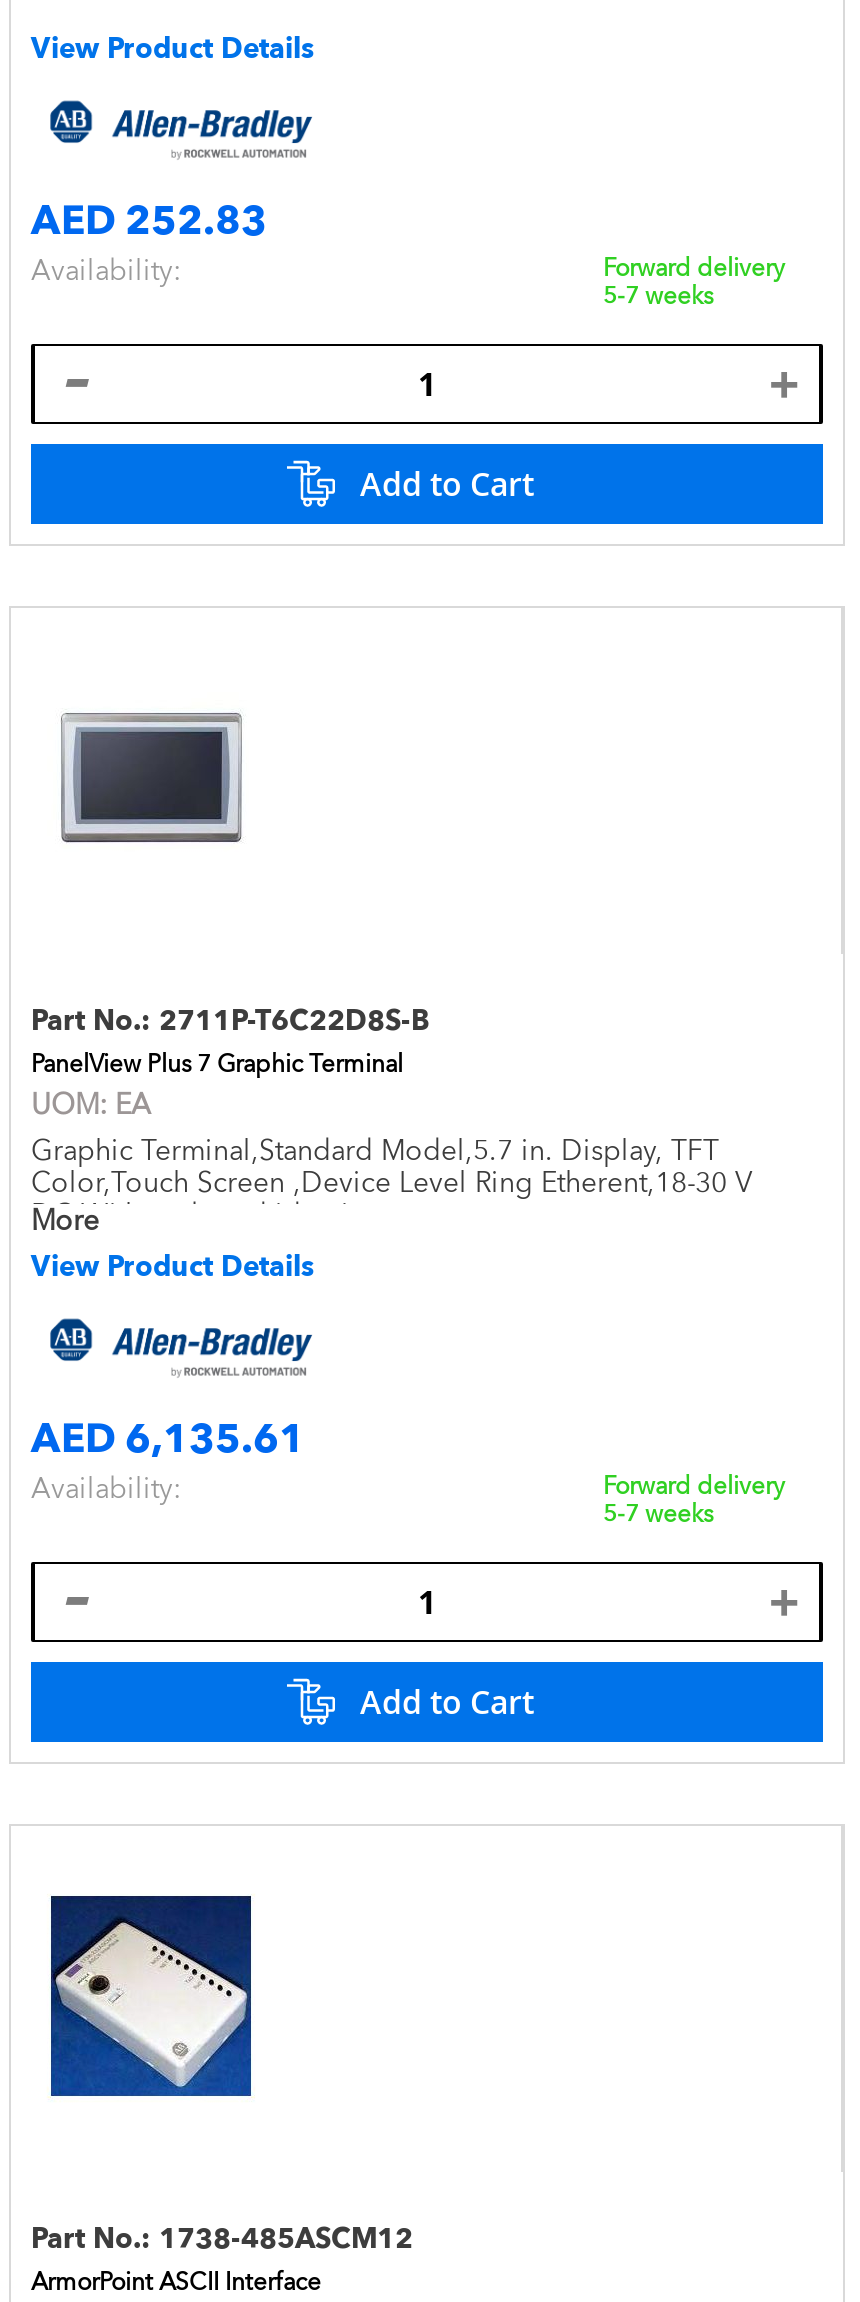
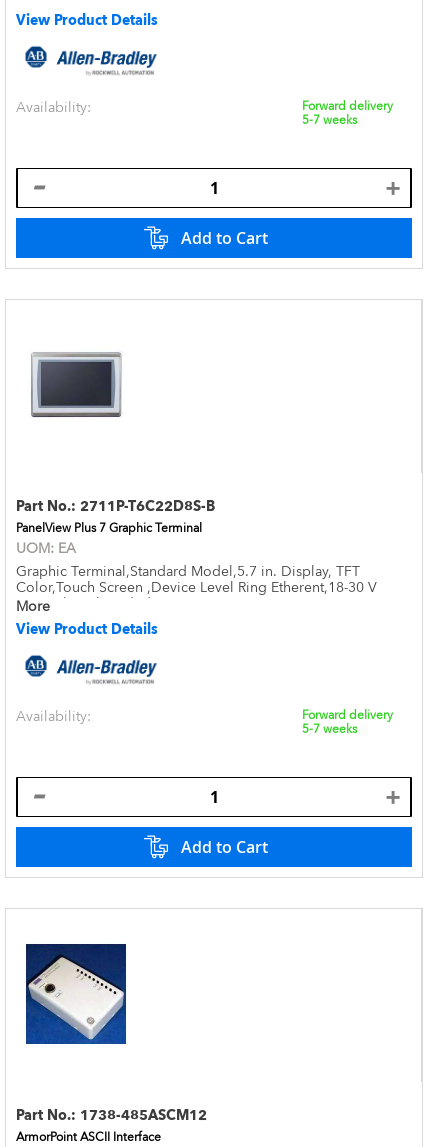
- AED 252.83

moved up: Availability: | Forward delivery | 5-7 weeks

- AED 6,135.61

moved up: Availability: | Forward delivery | 5-7 weeks
